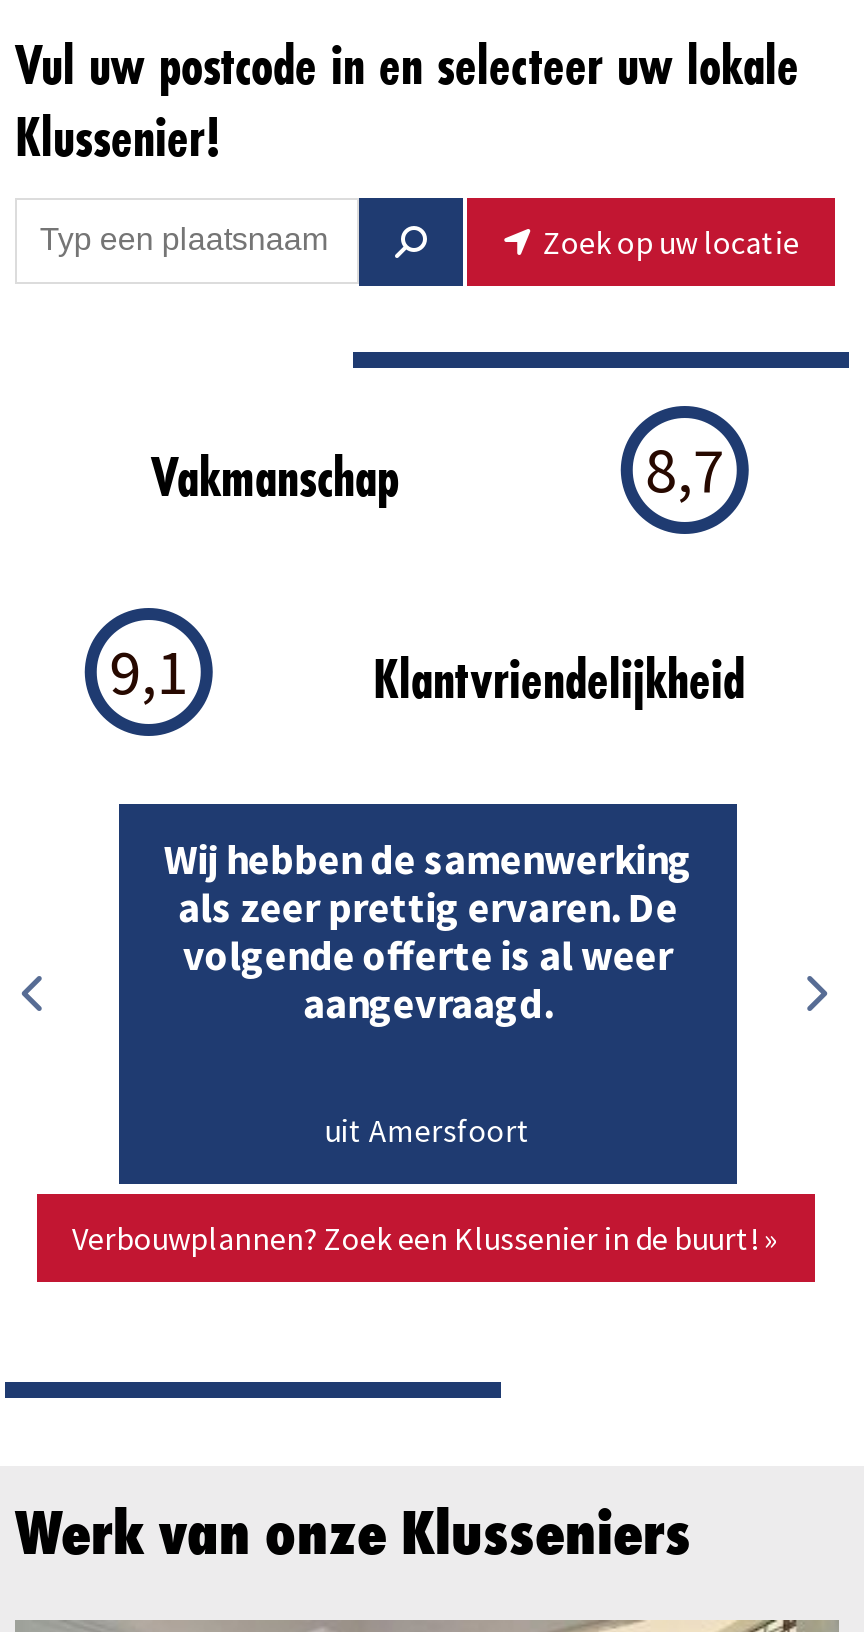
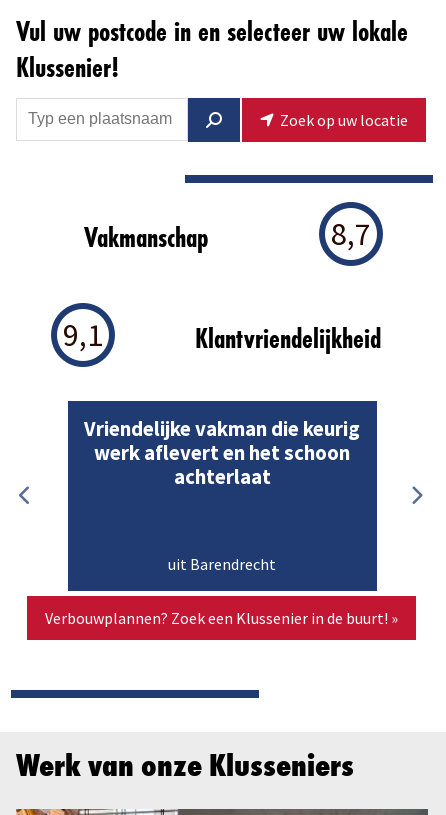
- Wij hebben de samenwerking
- als zeer prettig ervaren. De
- volgende offerte is al weer
- aangevraagd.
+ Vriendelijke vakman die keurig
+ werk aflevert en het schoon
+ achterlaat

- uit Amersfoort
+ uit Barendrecht
